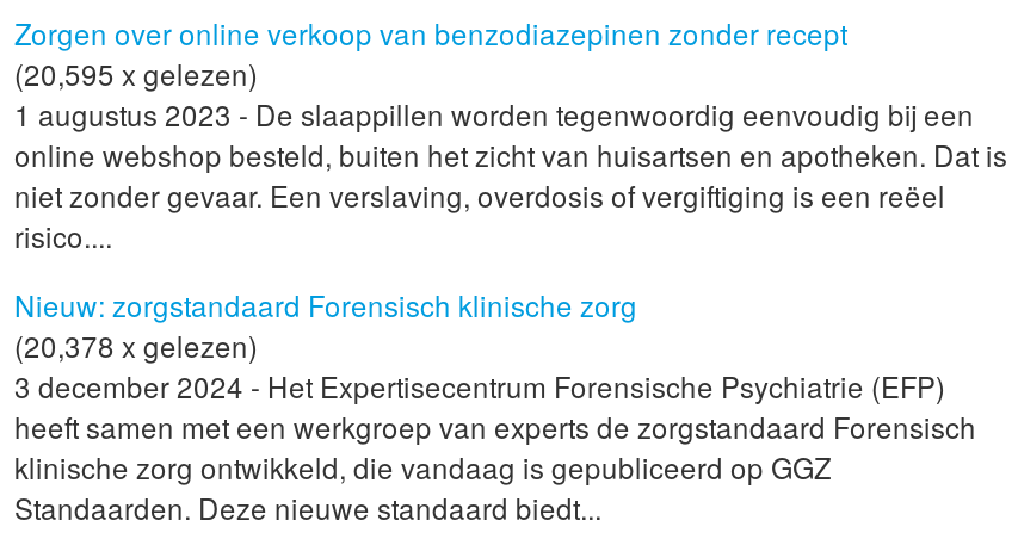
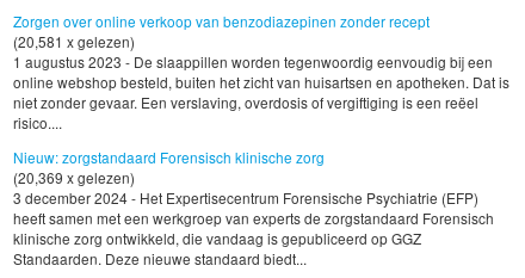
- (20,595 x gelezen)
+ (20,581 x gelezen)

- (20,378 x gelezen)
+ (20,369 x gelezen)
